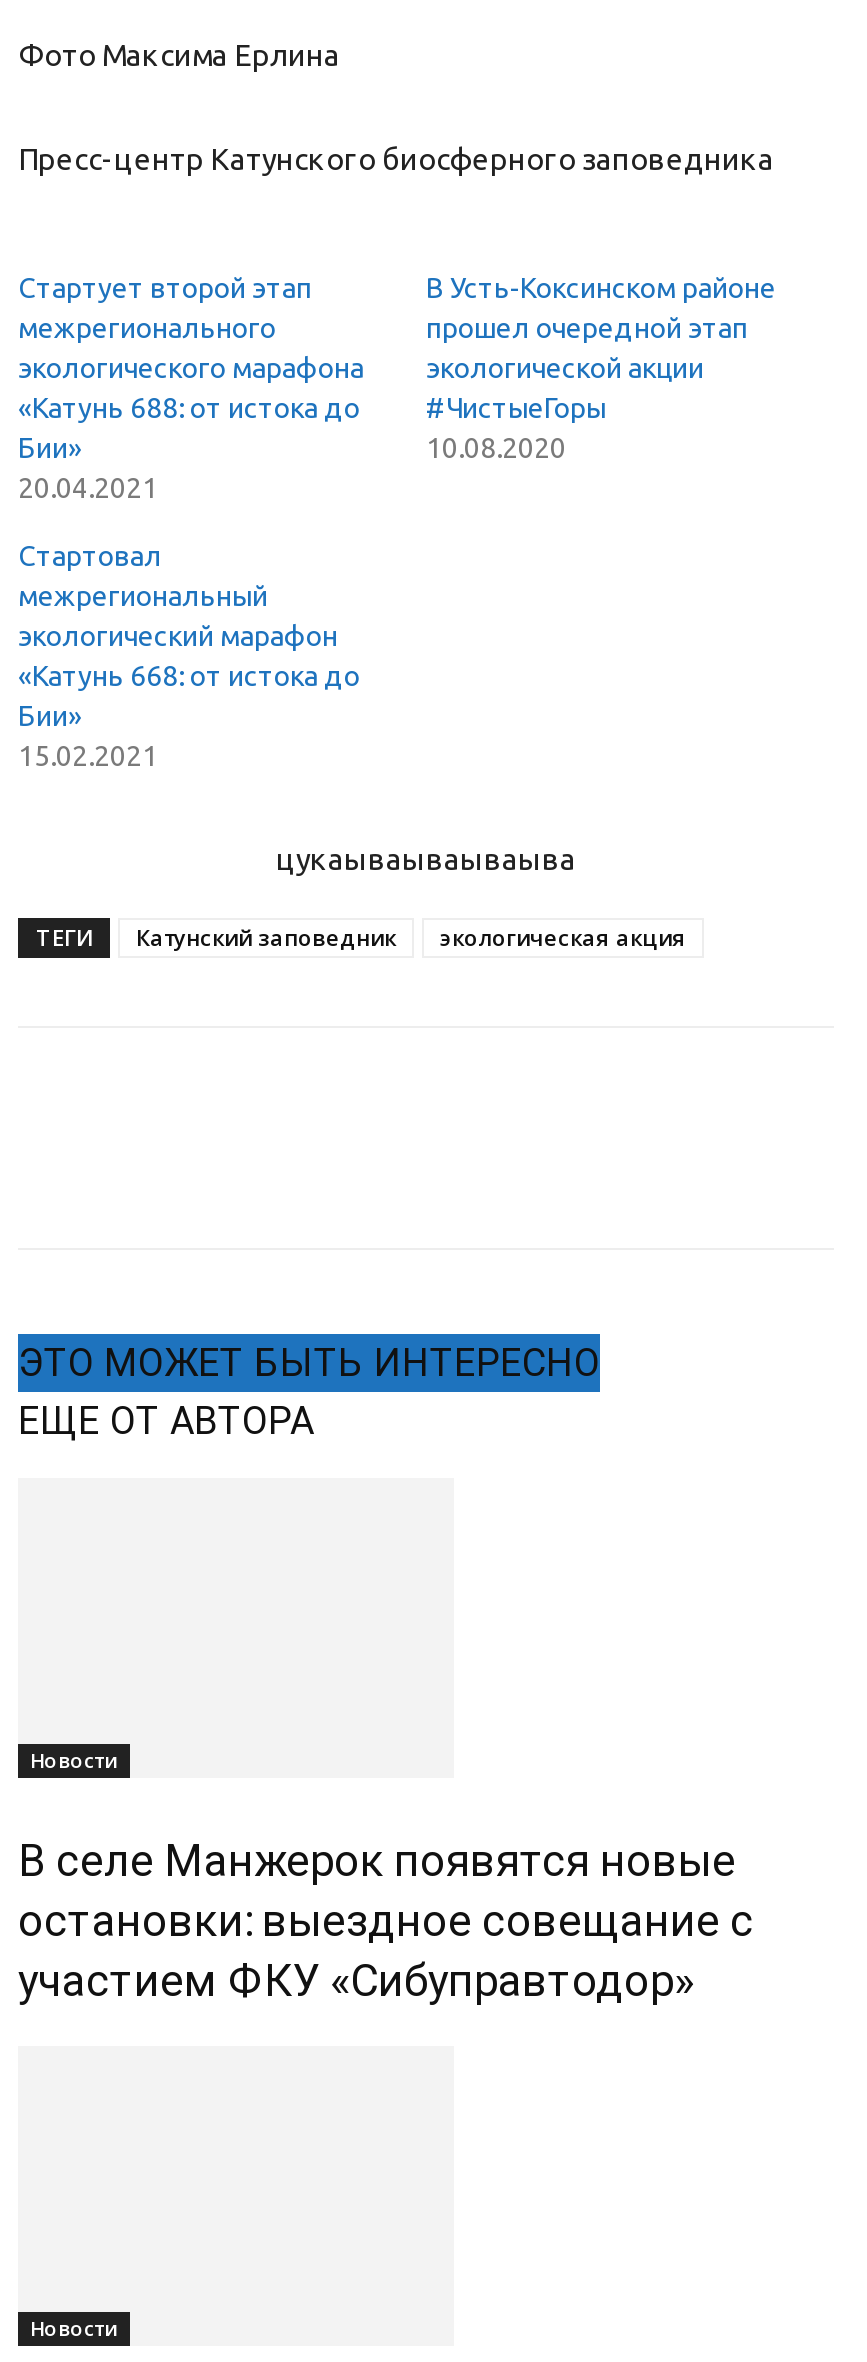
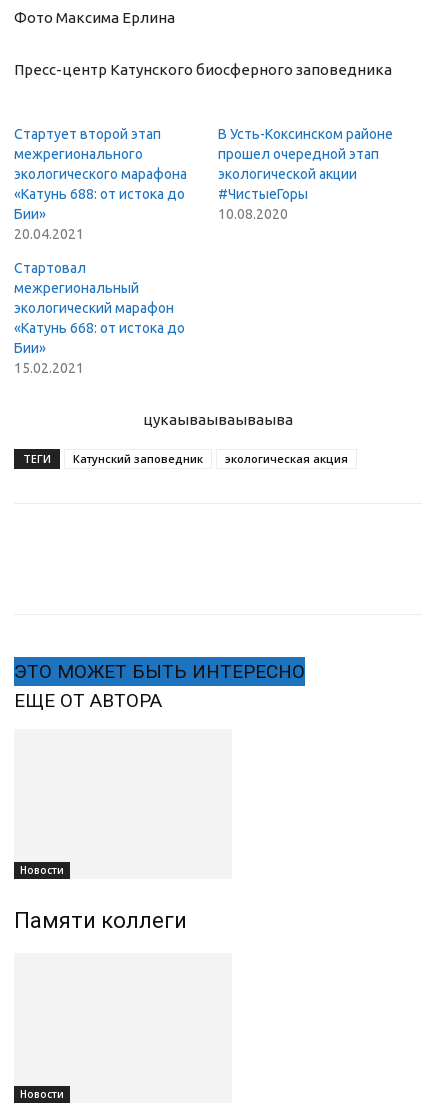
- В селе Манжерок появятся новые
- остановки: выездное совещание с
- участием ФКУ «Сибуправтодор»
+ Памяти коллеги
